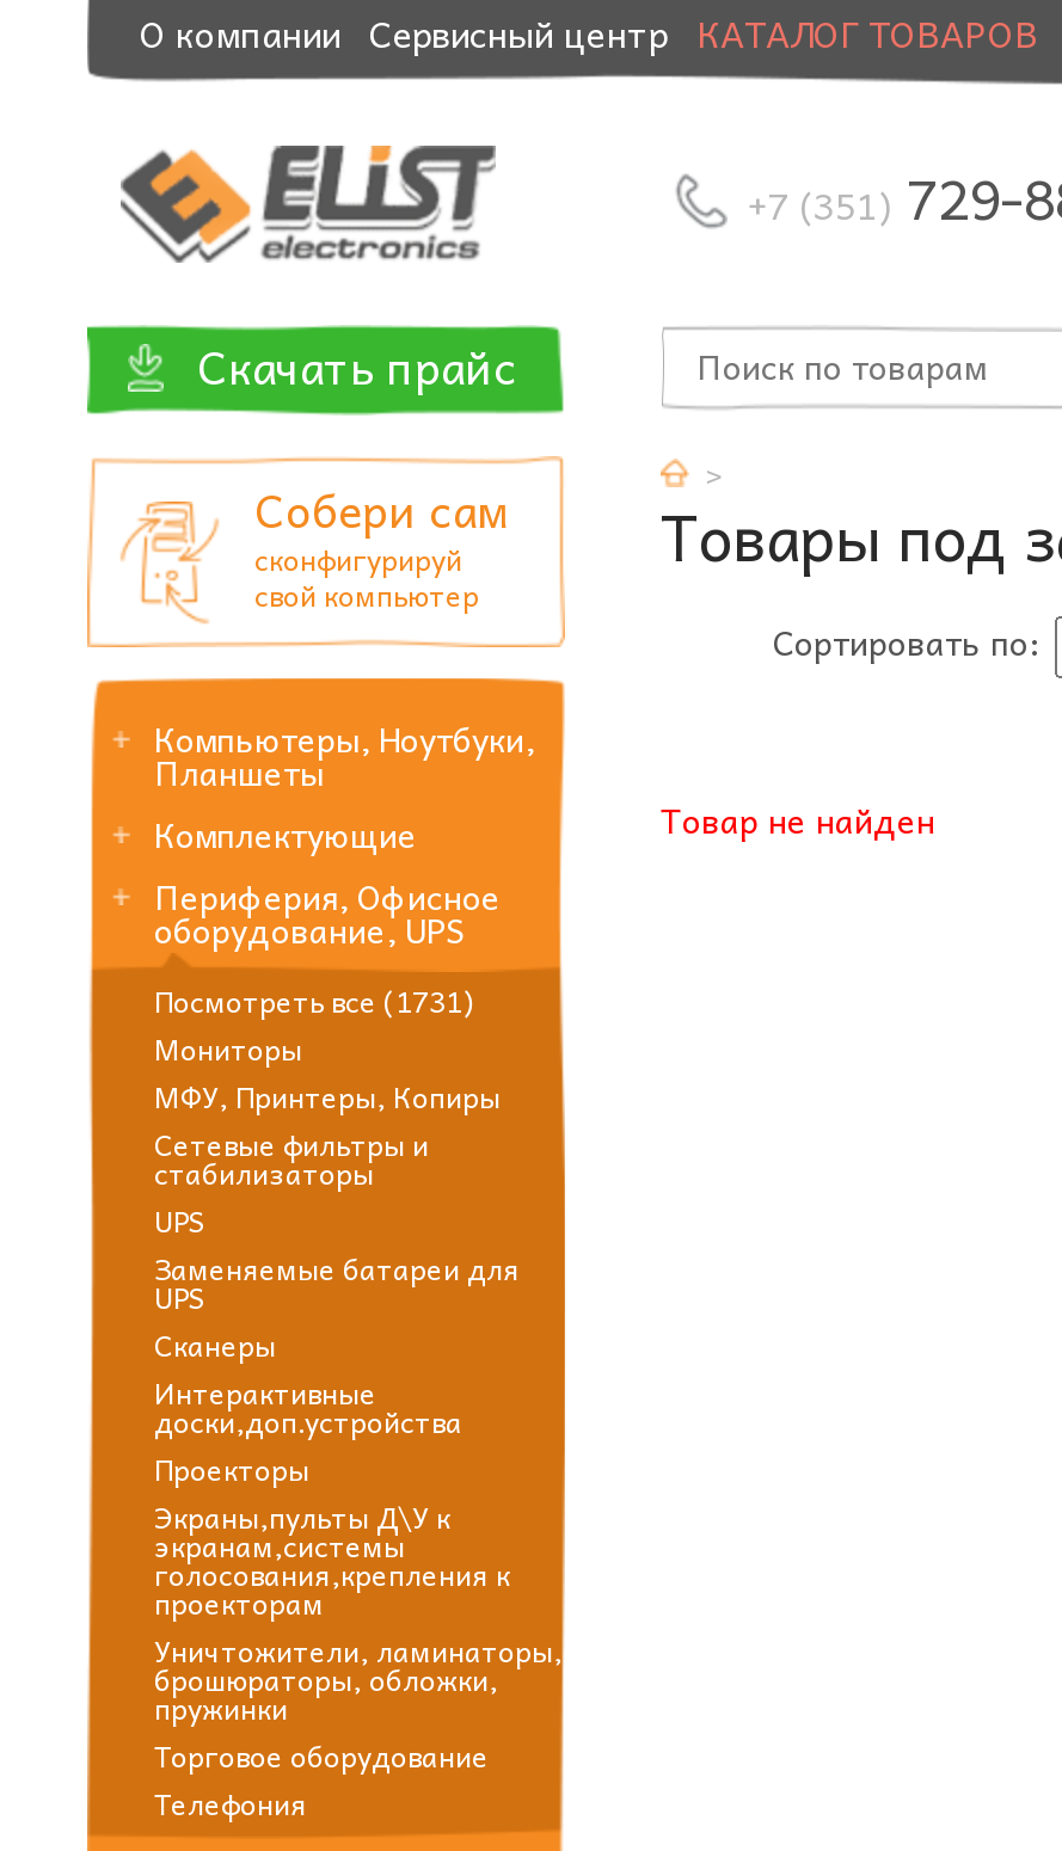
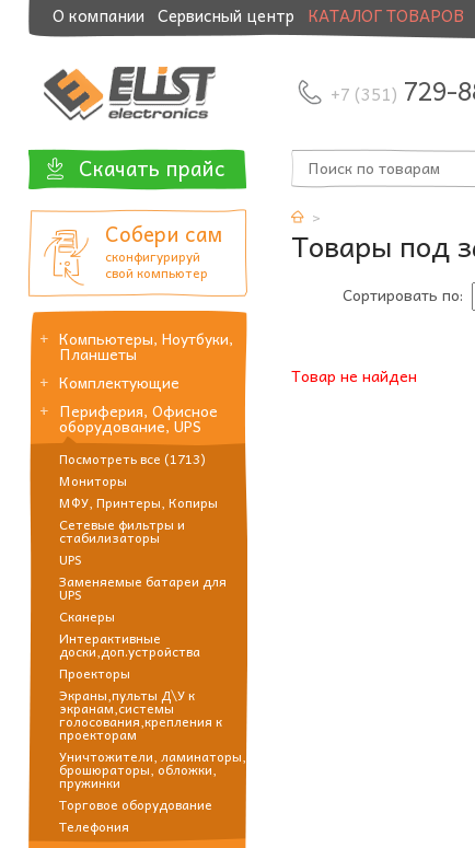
- Посмотреть все (1731)
+ Посмотреть все (1713)
